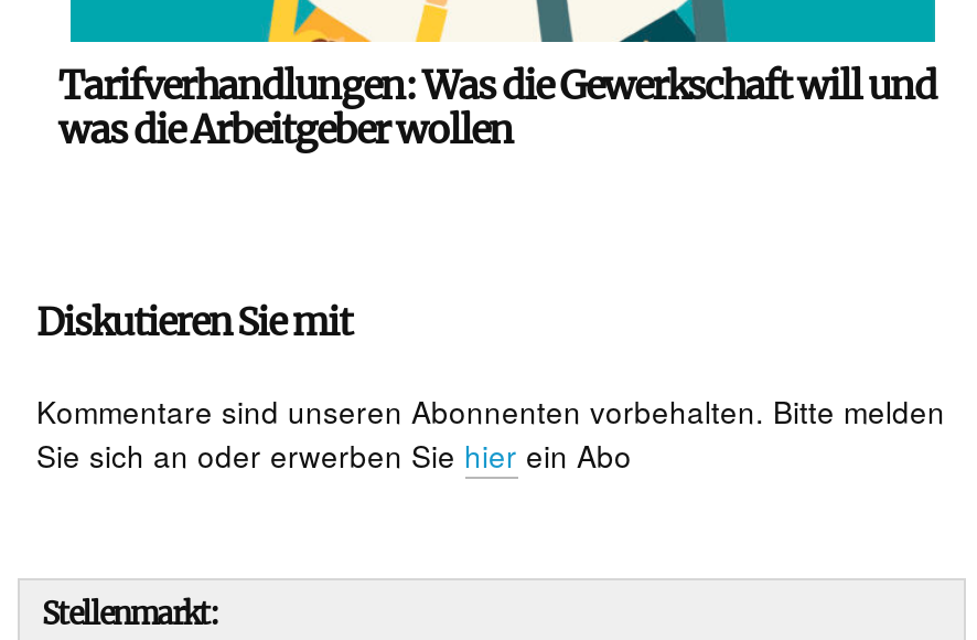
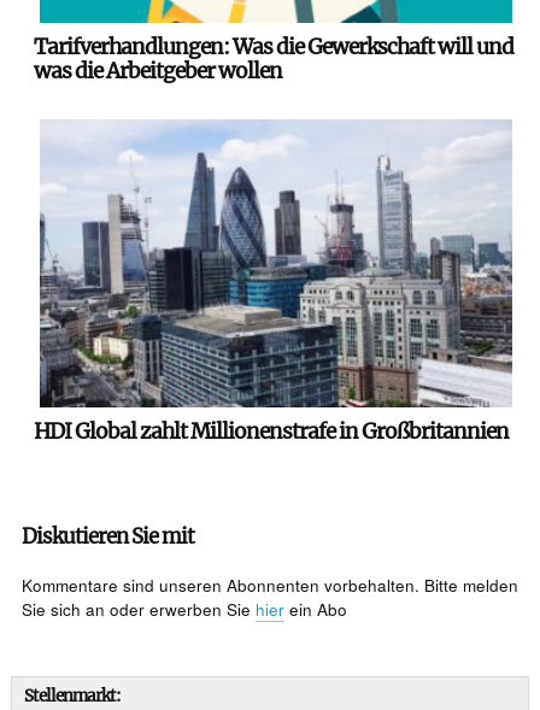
+ [image]
+ HDI Global zahlt Millionenstrafe in Großbritannien
